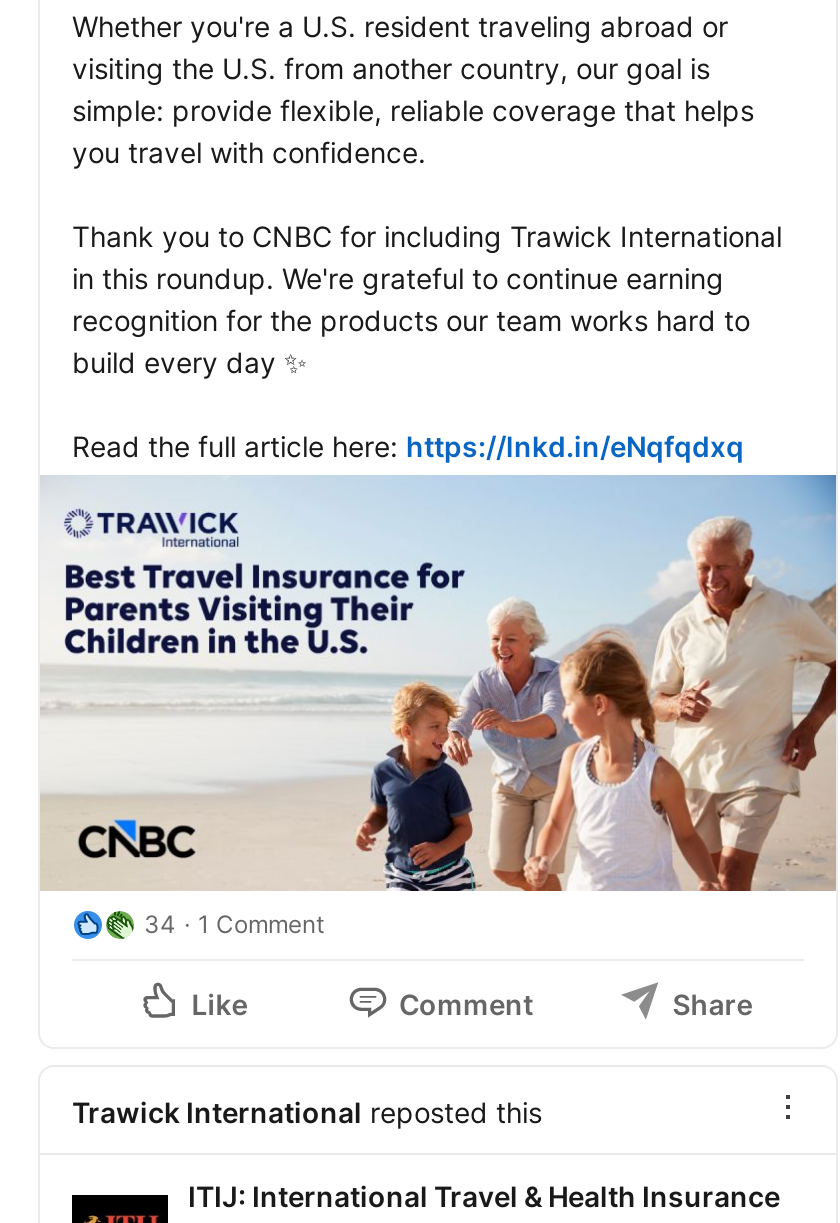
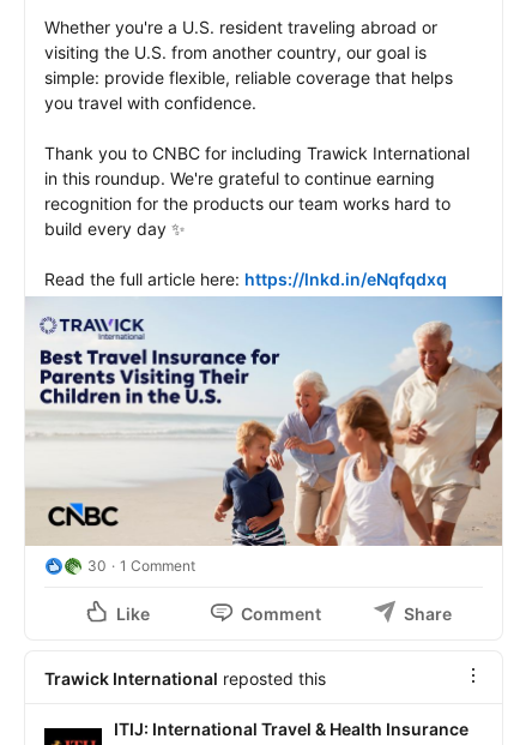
- 34 1 Comment
+ 30 1 Comment
